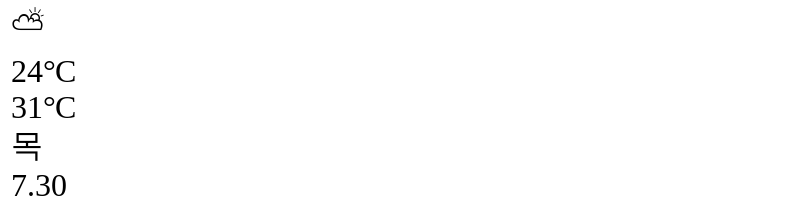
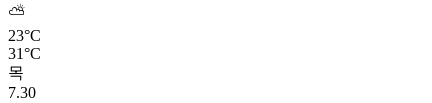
- 24°C
+ 23°C
